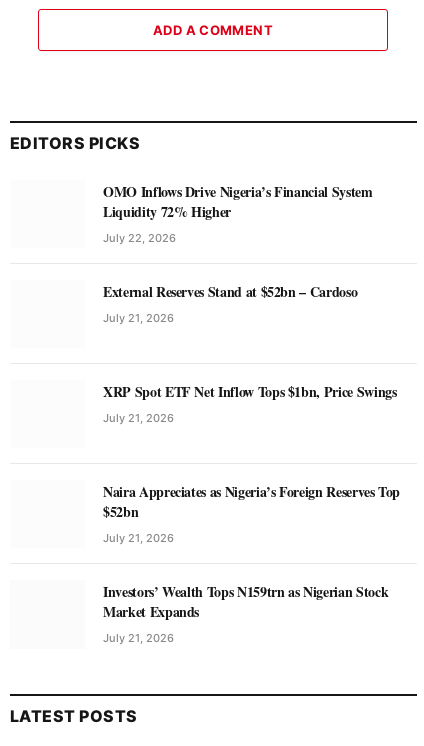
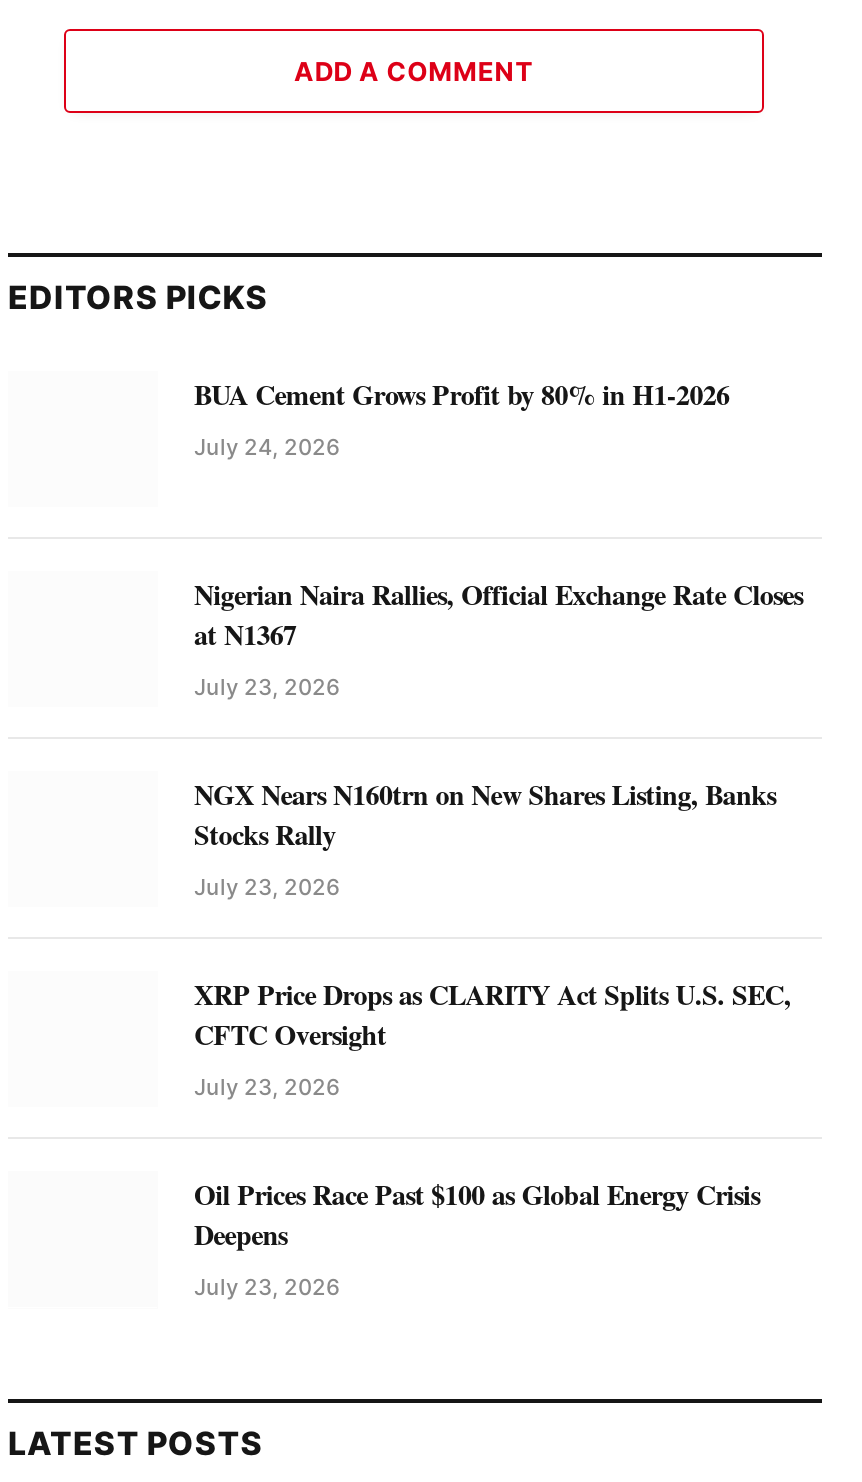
- OMO Inflows Drive Nigeria’s Financial System
- Liquidity 72% Higher
- July 22, 2026
+ BUA Cement Grows Profit by 80% in H1-2026
+ July 24, 2026

- External Reserves Stand at $52bn – Cardoso
- July 21, 2026
+ Nigerian Naira Rallies, Official Exchange Rate Closes
+ at N1367
+ July 23, 2026

- XRP Spot ETF Net Inflow Tops $1bn, Price Swings
- July 21, 2026
+ NGX Nears N160trn on New Shares Listing, Banks
+ Stocks Rally
+ July 23, 2026

- Naira Appreciates as Nigeria’s Foreign Reserves Top
- $52bn
- July 21, 2026
+ XRP Price Drops as CLARITY Act Splits U.S. SEC,
+ CFTC Oversight
+ July 23, 2026

- Investors’ Wealth Tops N159trn as Nigerian Stock
- Market Expands
- July 21, 2026
+ Oil Prices Race Past $100 as Global Energy Crisis
+ Deepens
+ July 23, 2026
